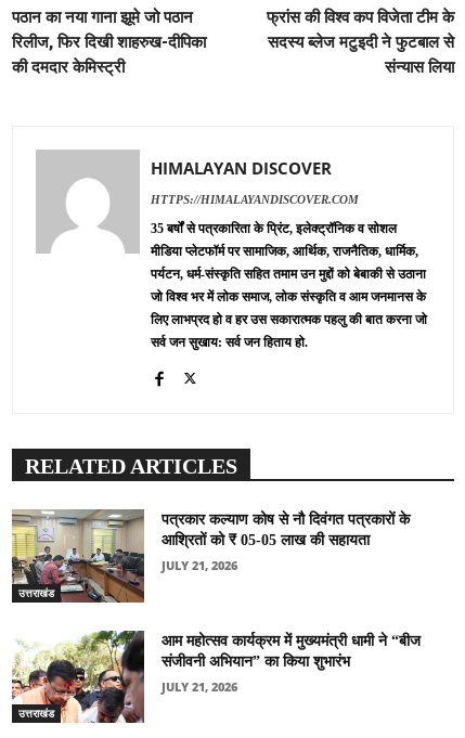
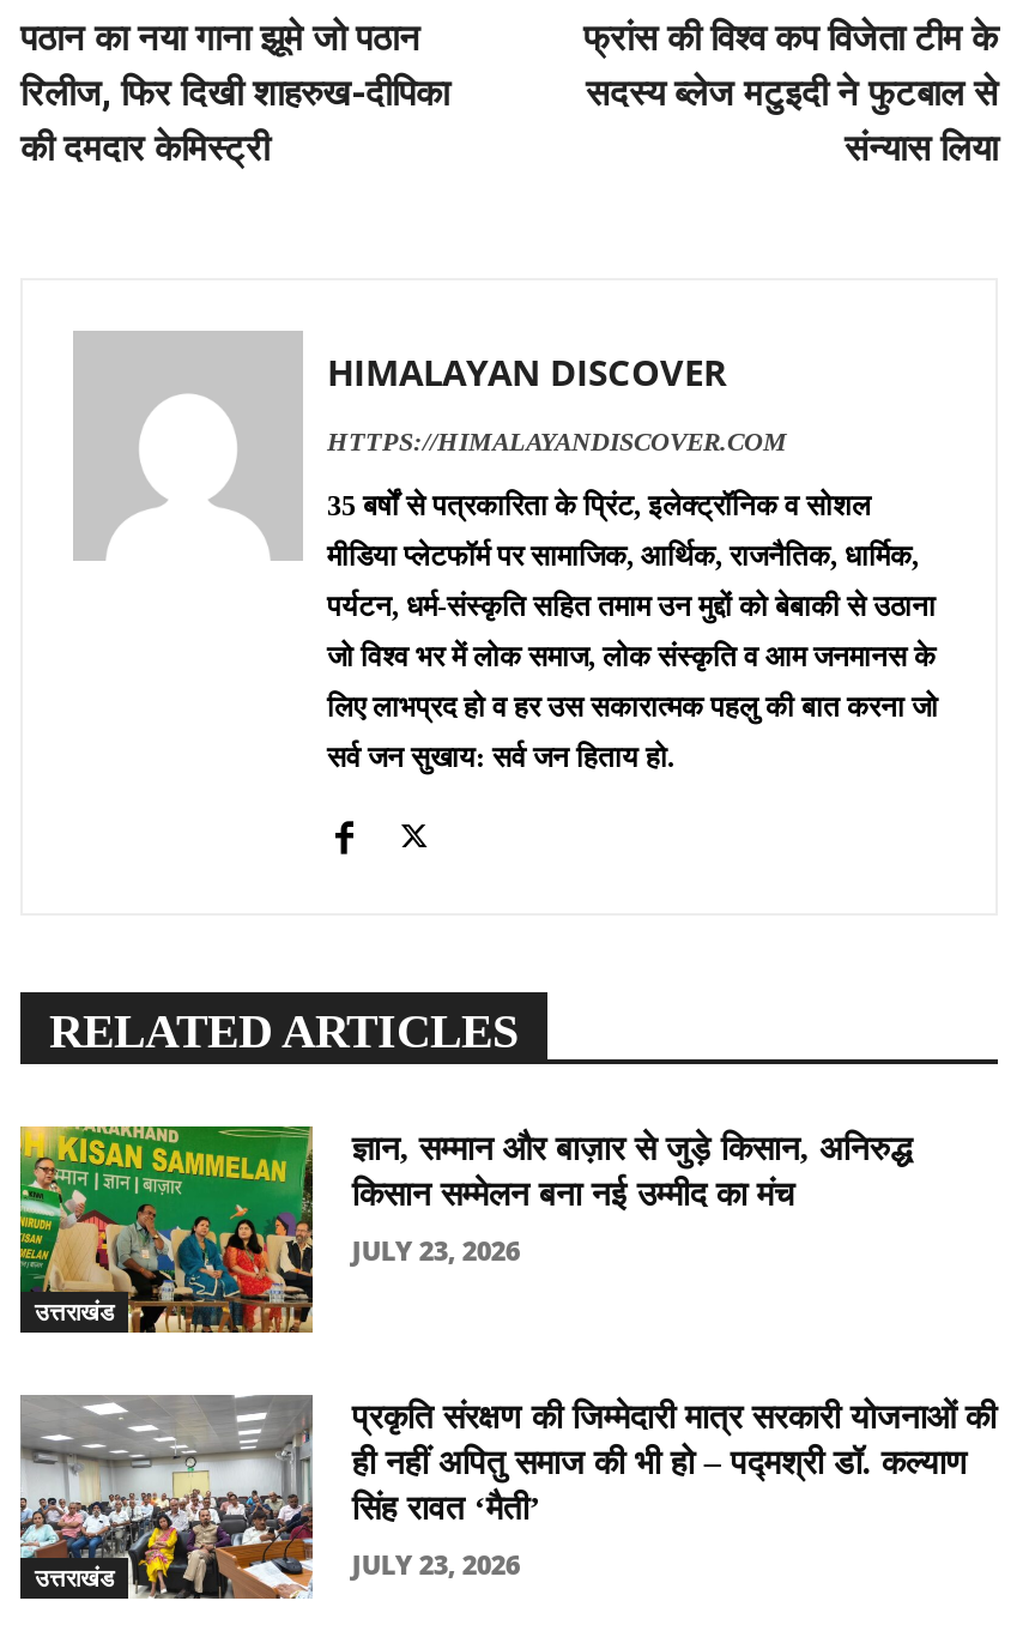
- [image]
- पत्रकार कल्याण कोष से नौ दिवंगत पत्रकारों के
- आश्रितों को ₹ 05-05 लाख की सहायता
+ [image]
+ ज्ञान, सम्मान और बाज़ार से जुड़े किसान, अनिरुद्ध
+ किसान सम्मेलन बना नई उम्मीद का मंच

- JULY 21, 2026
+ JULY 23, 2026

- [image]
- आम महोत्सव कार्यक्रम में मुख्यमंत्री धामी ने “बीज
- संजीवनी अभियान” का किया शुभारंभ
+ [image]
+ प्रकृति संरक्षण की जिम्मेदारी मात्र सरकारी योजनाओं की
+ ही नहीं अपितु समाज की भी हो – पद्मश्री डॉ. कल्याण
+ सिंह रावत ‘मैती’

- JULY 21, 2026
+ JULY 23, 2026
